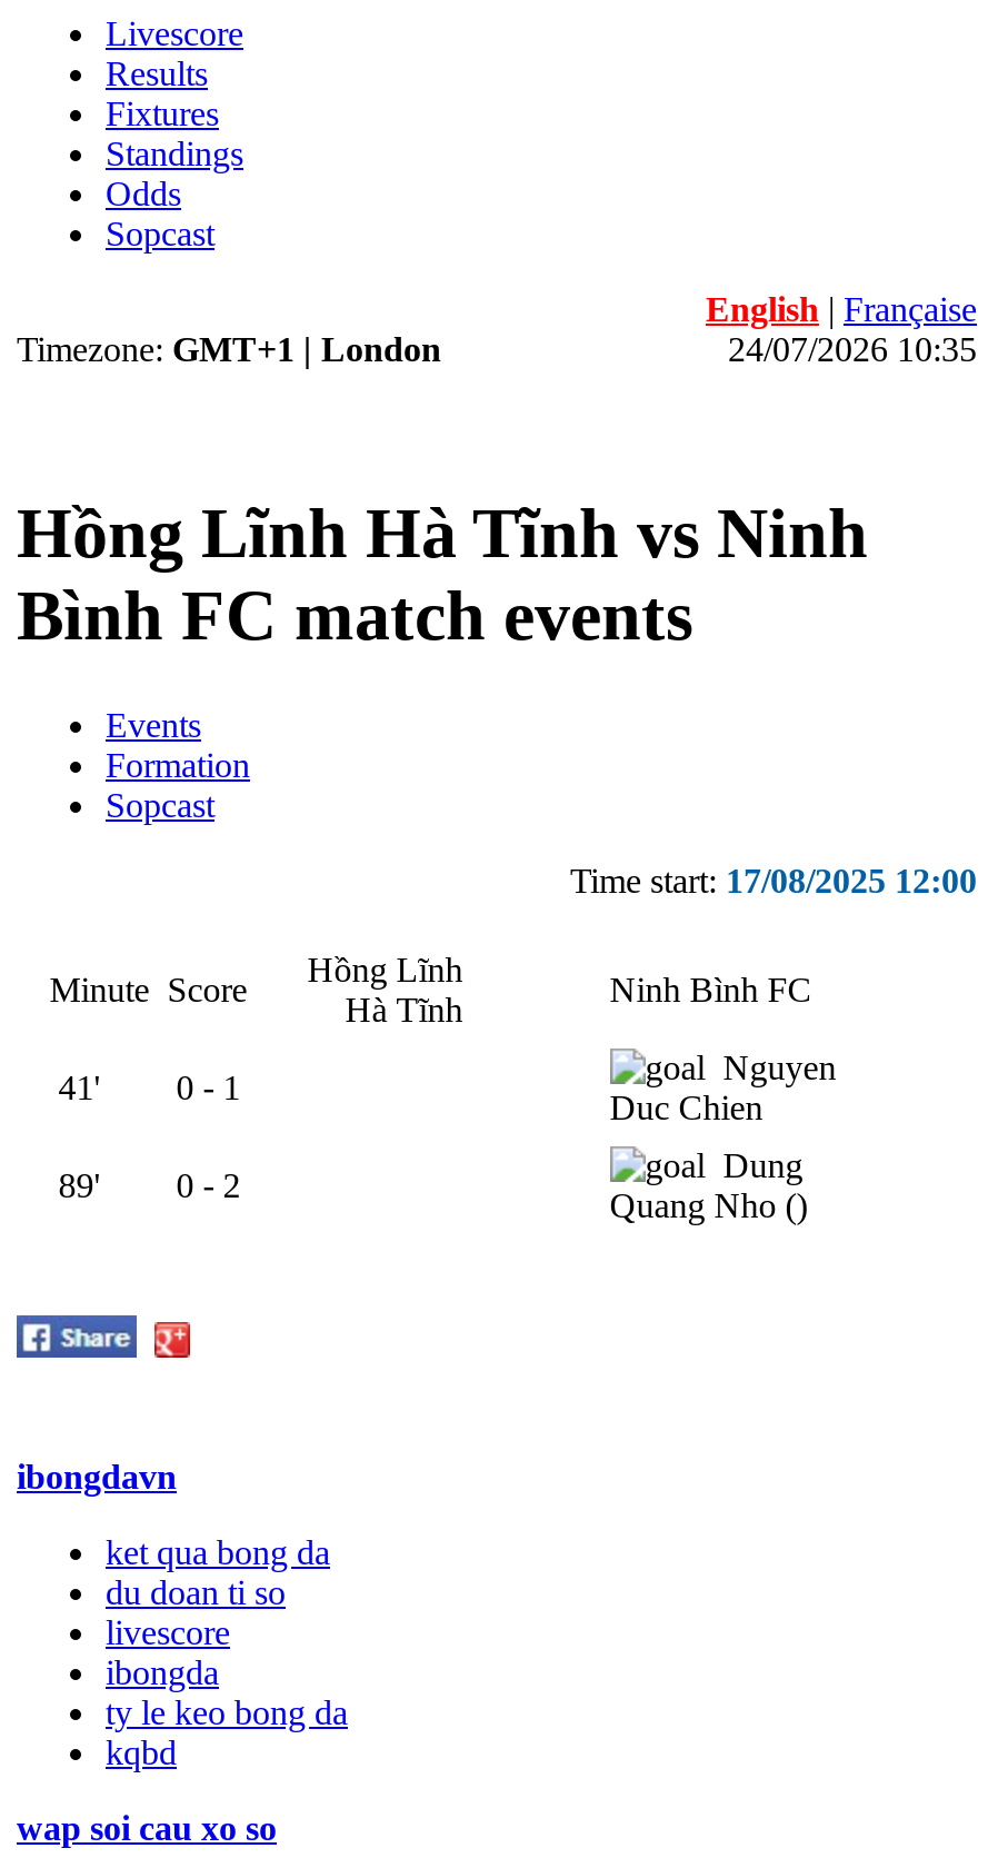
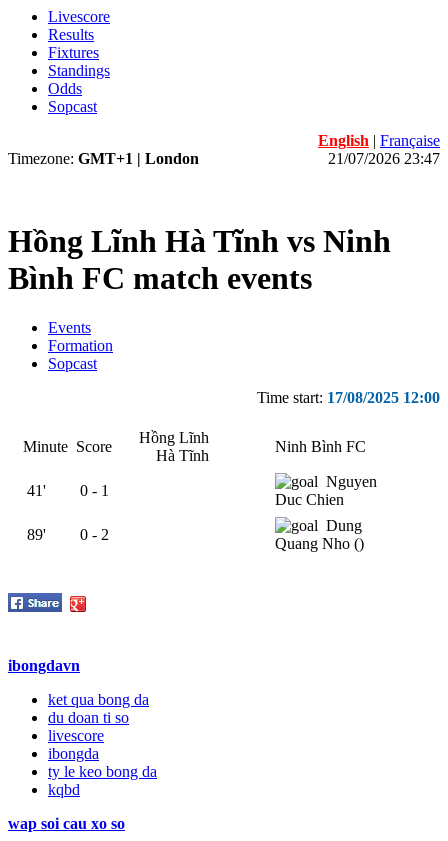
- 24/07/2026 10:35
+ 21/07/2026 23:47
